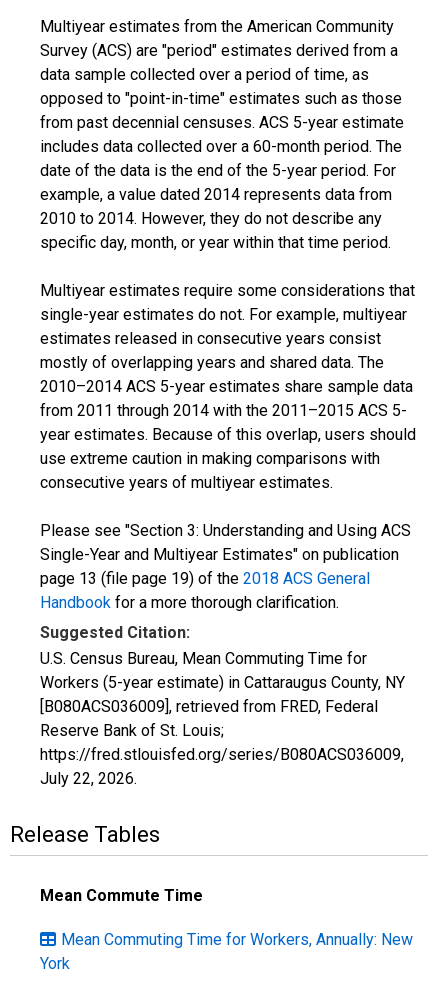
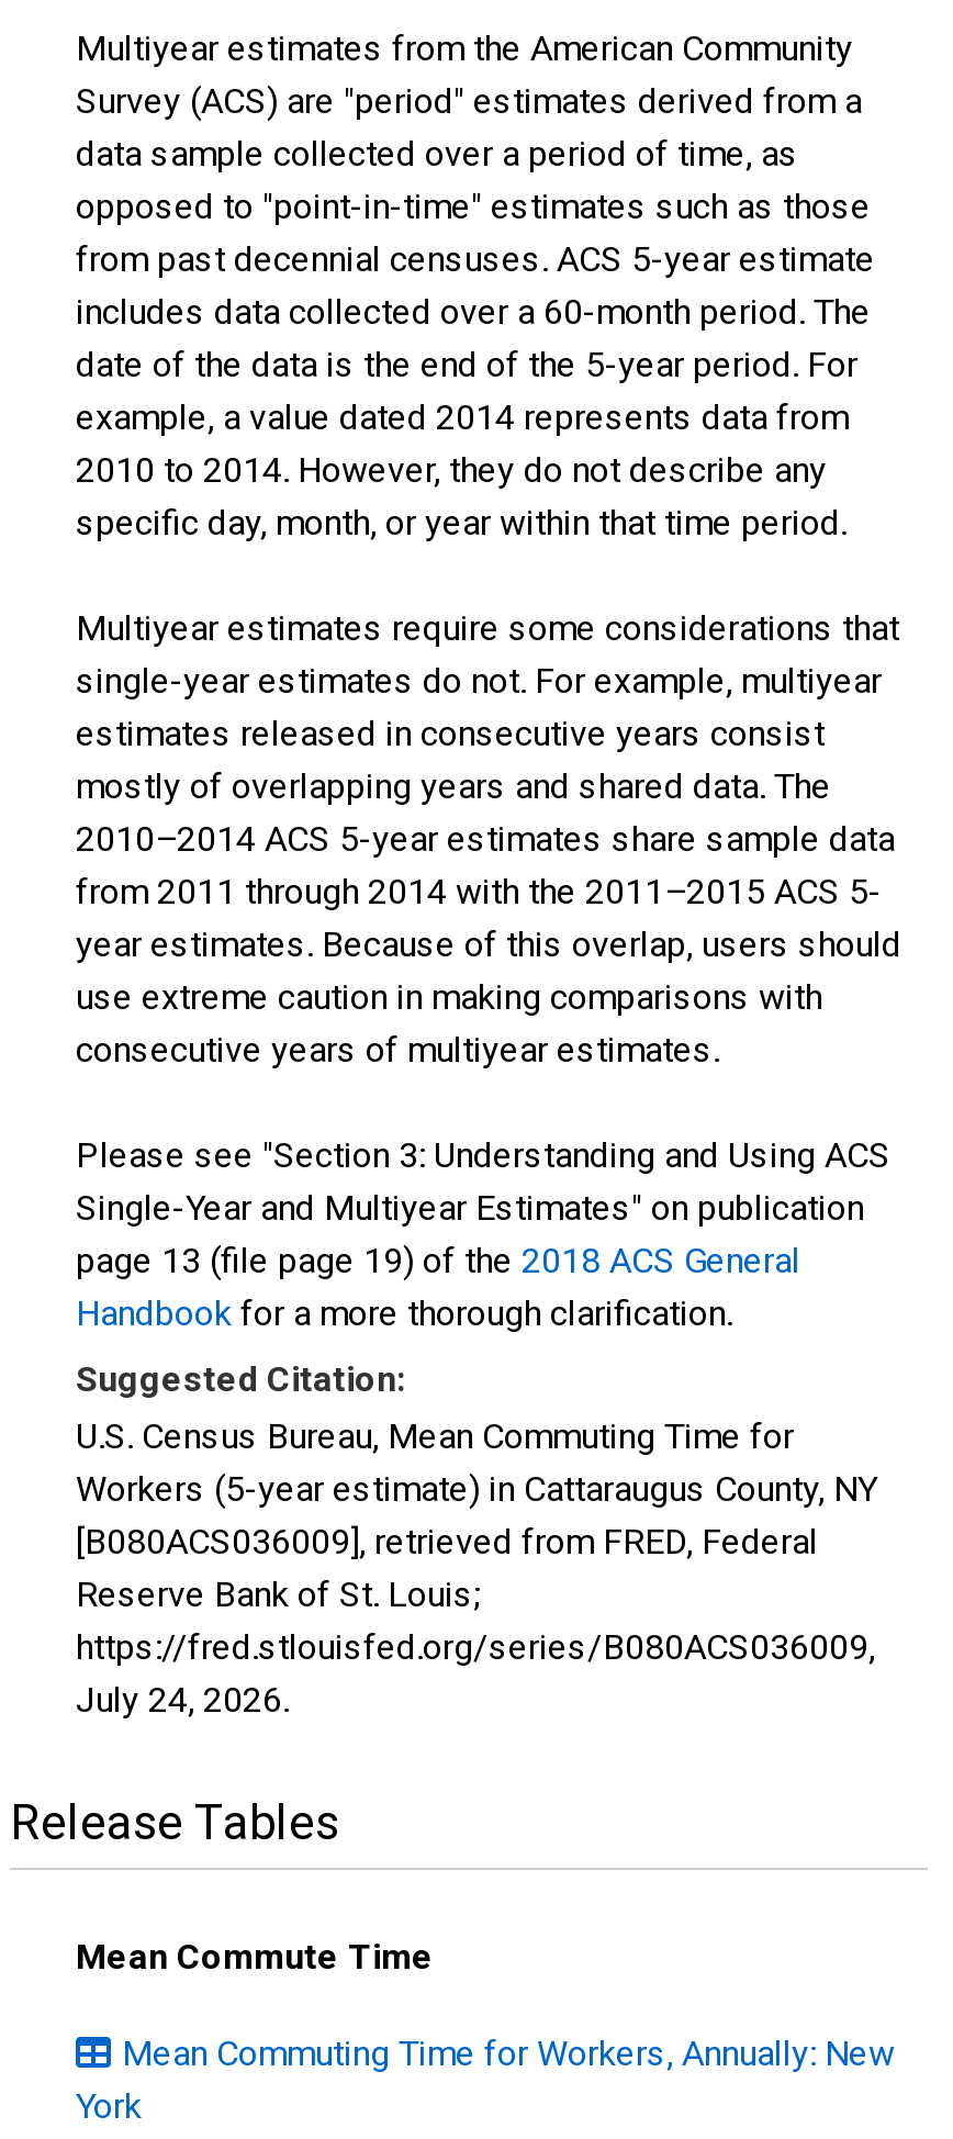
- July 22, 2026.
+ July 24, 2026.
